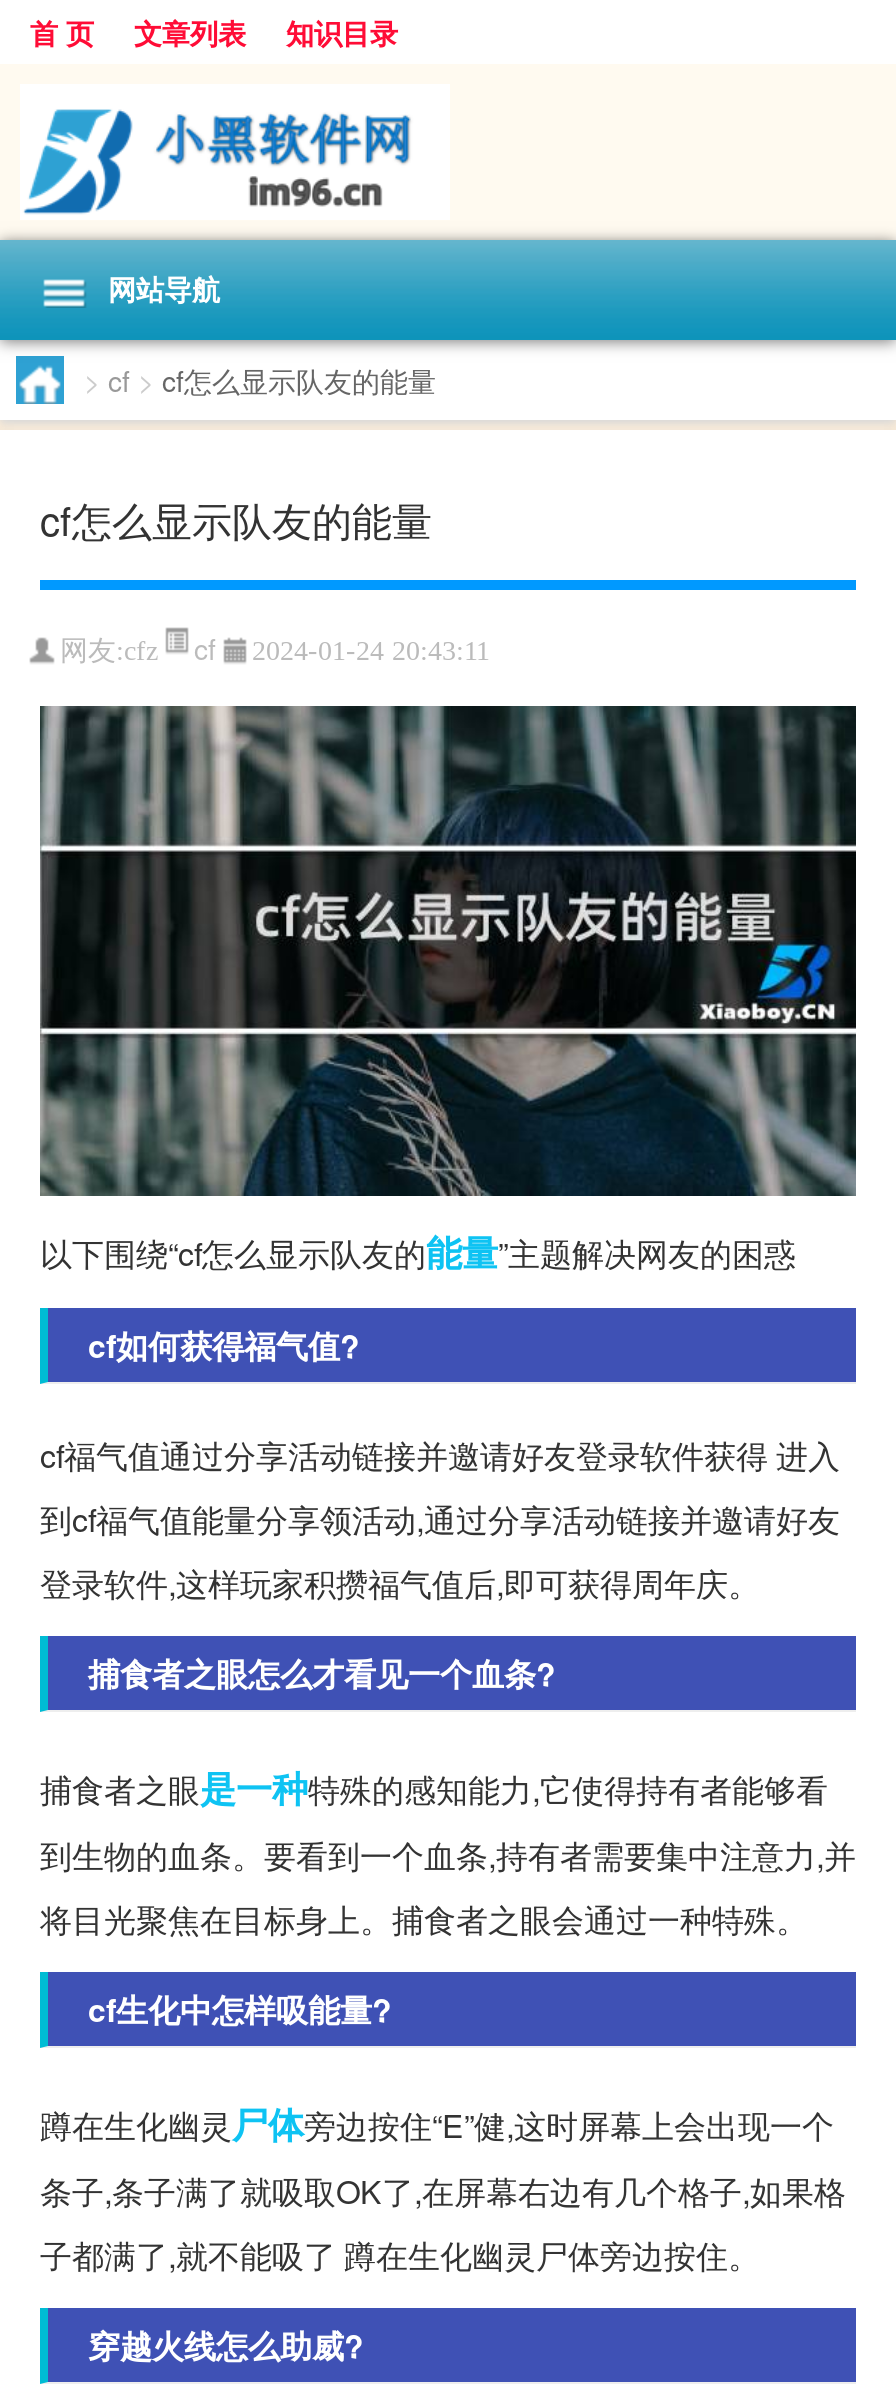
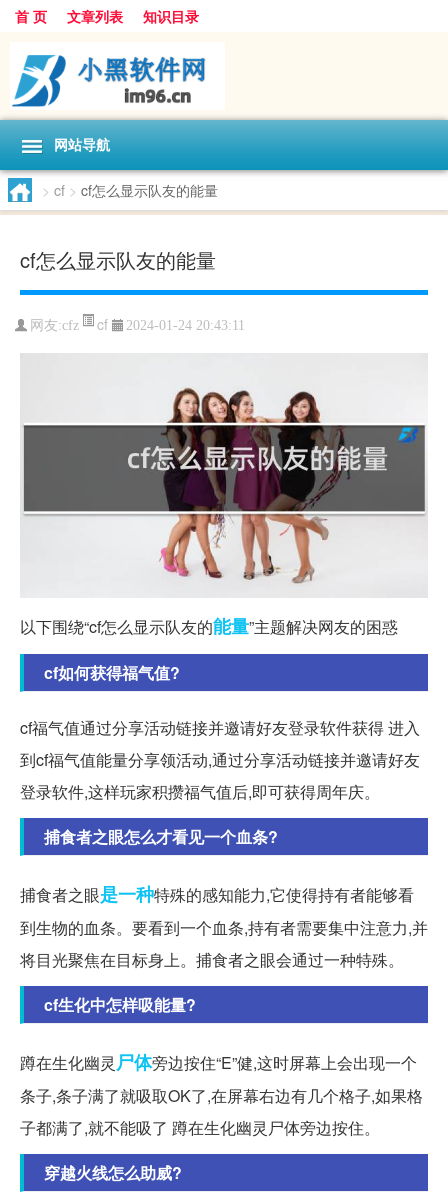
- [image]
+ [image]
